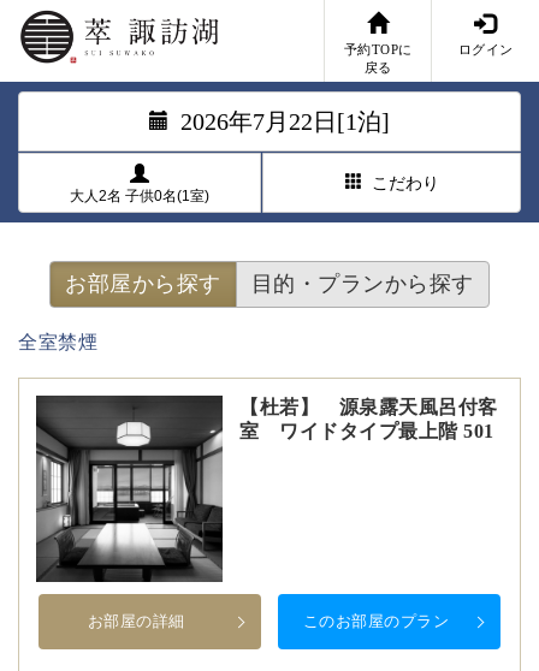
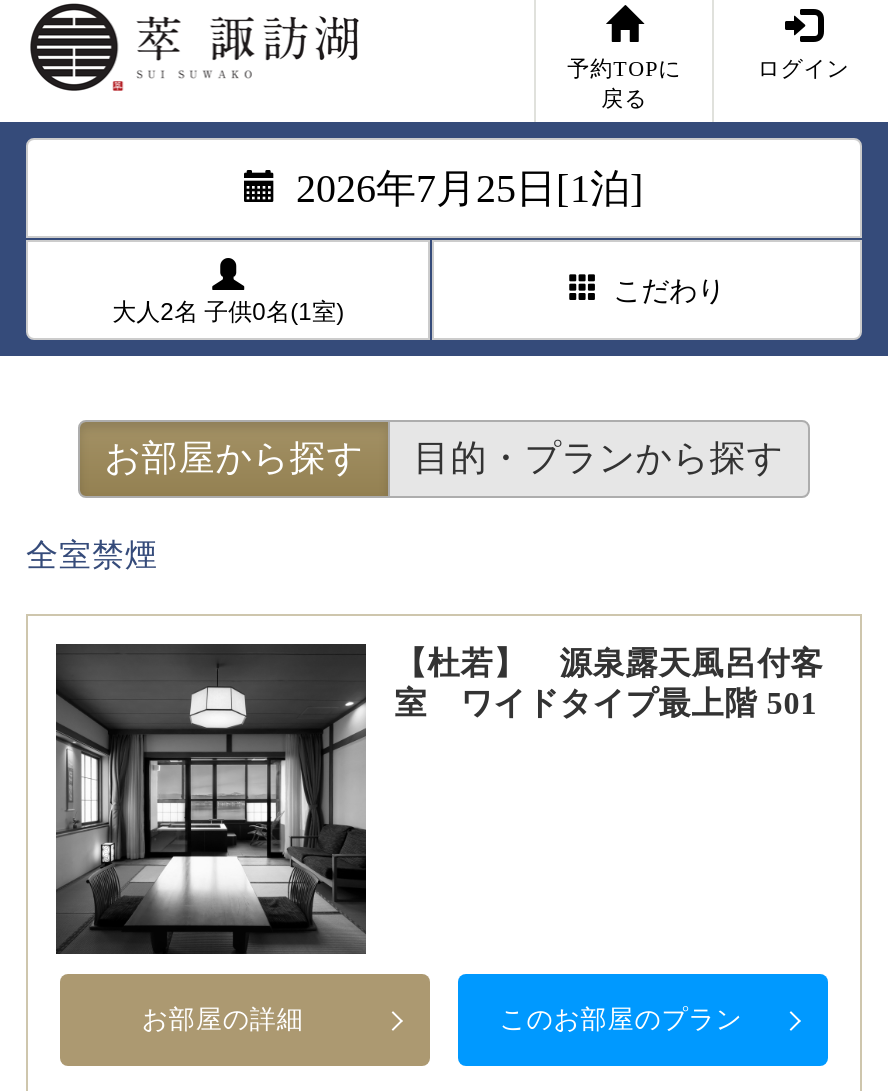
- 2026年7月22日[1泊]
+ 2026年7月25日[1泊]
